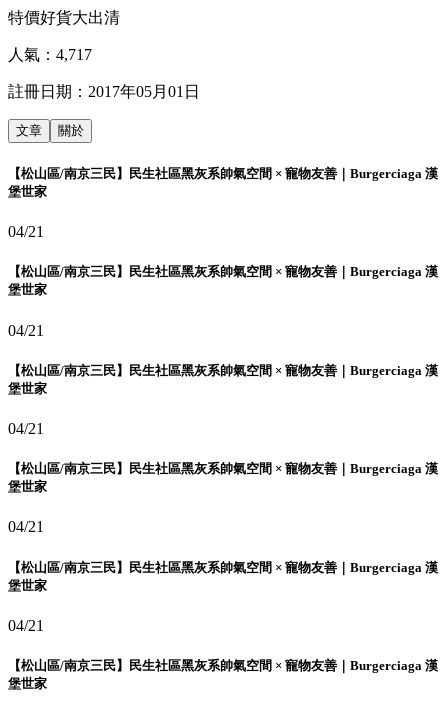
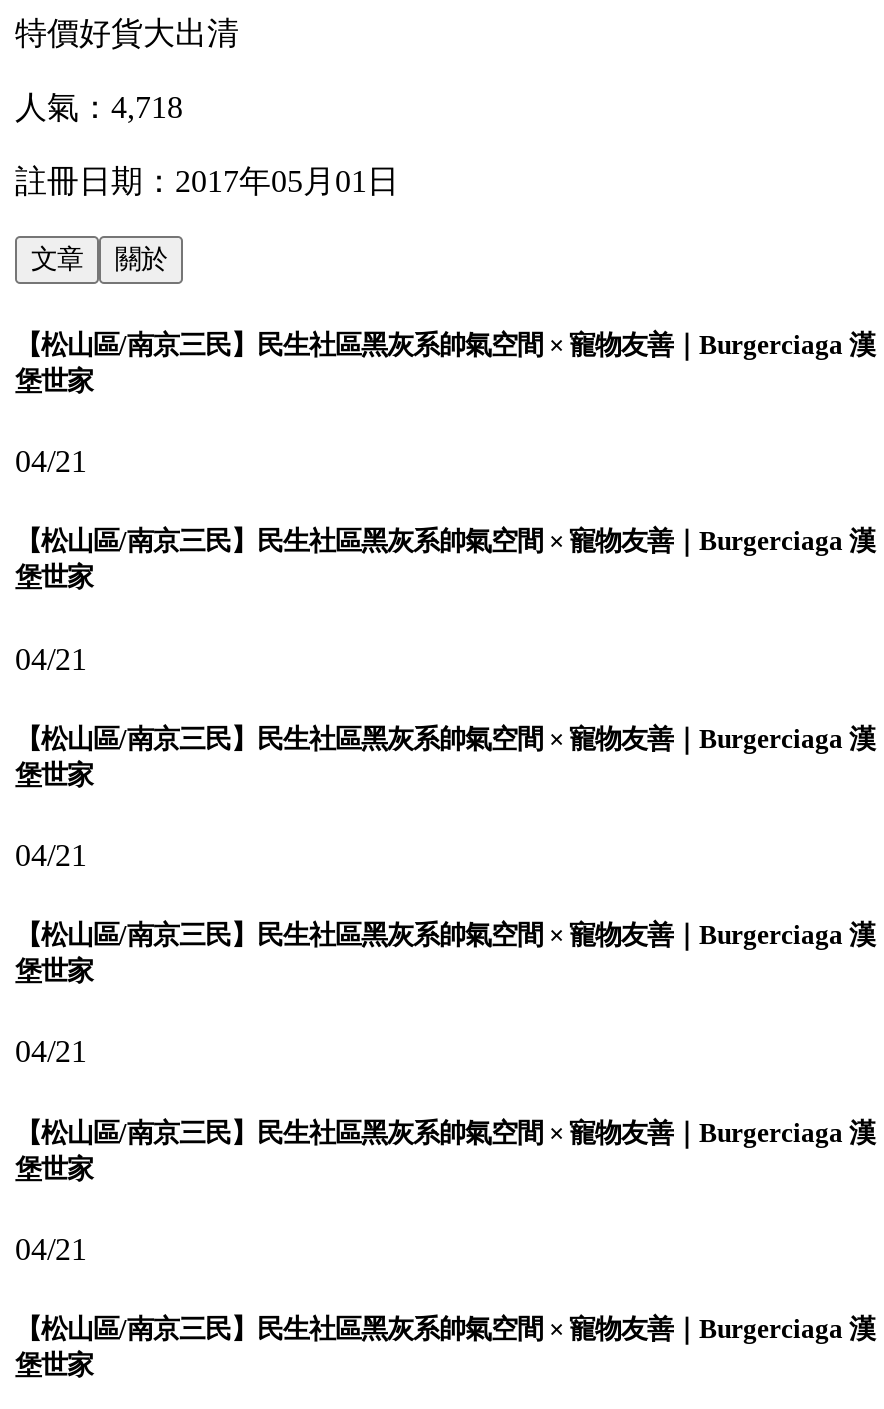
- 人氣：4,717
+ 人氣：4,718
